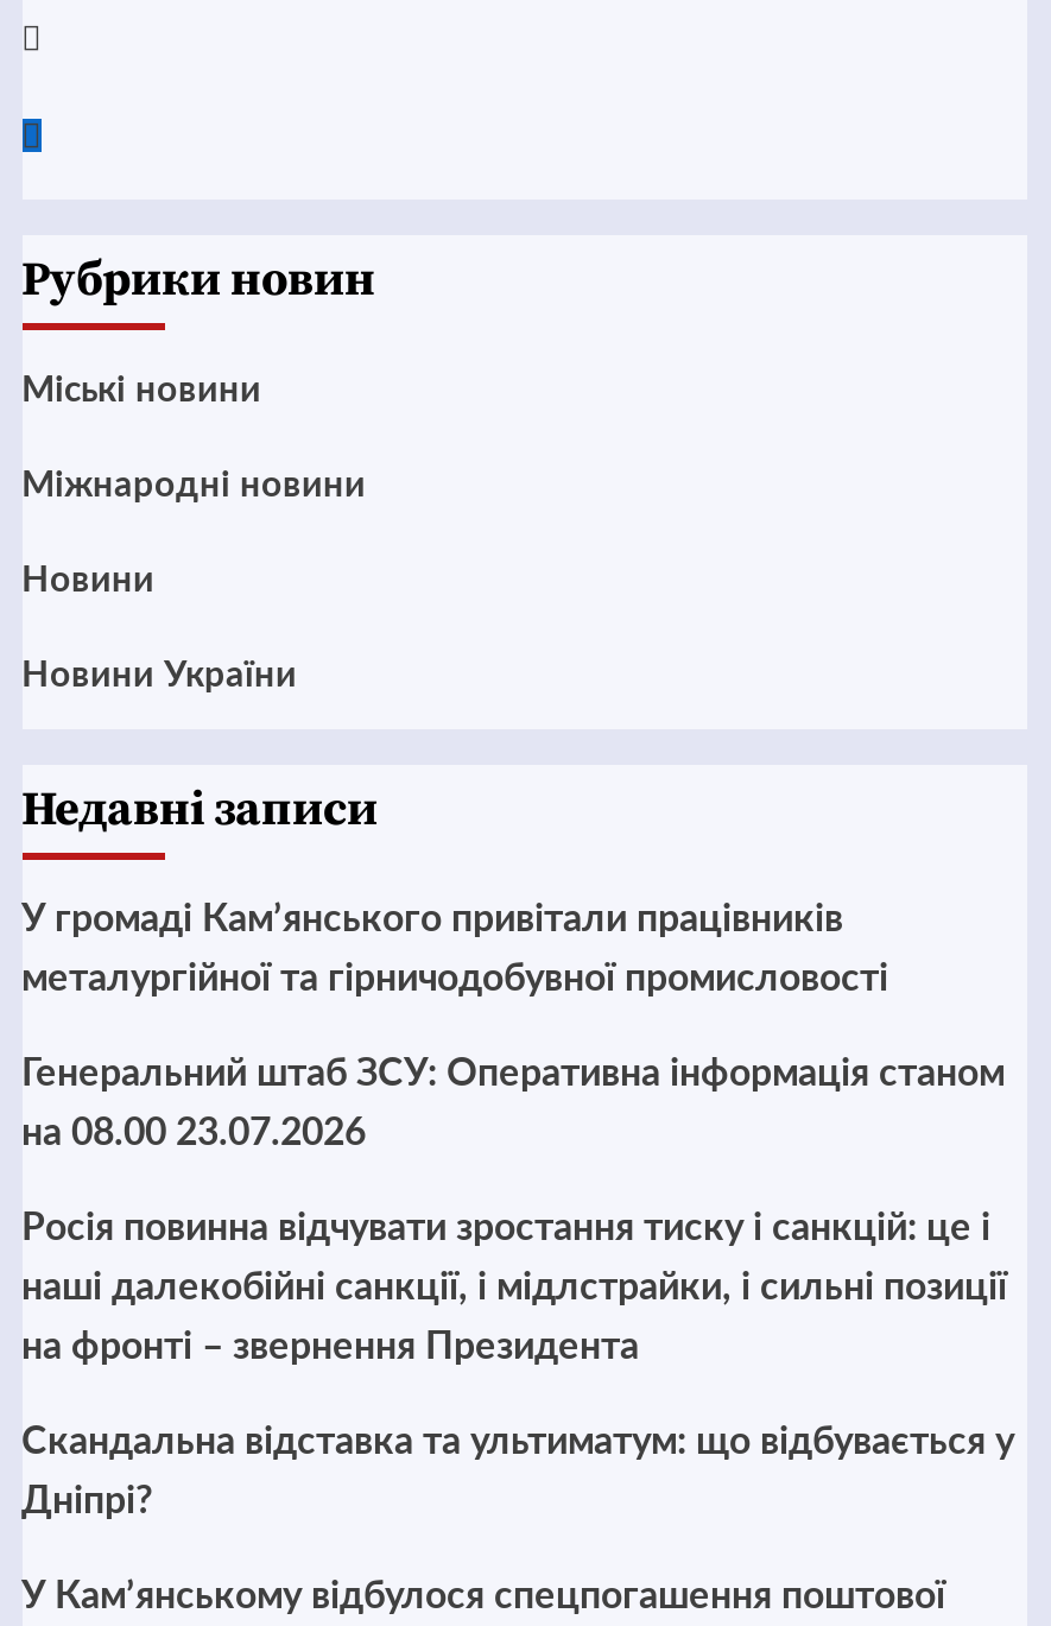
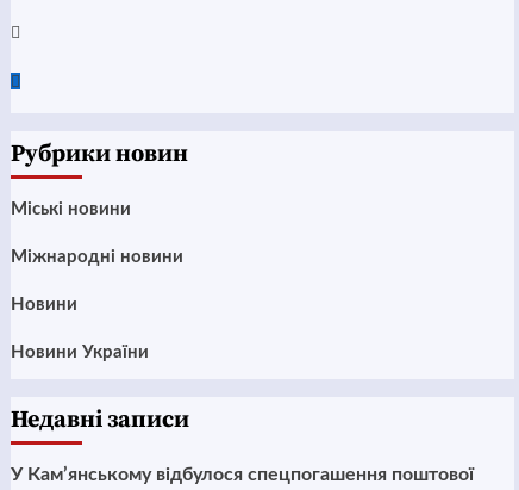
- У громаді Кам’янського привітали працівників
- металургійної та гірничодобувної промисловості
- Генеральний штаб ЗСУ: Оперативна інформація станом
- на 08.00 23.07.2026
- Росія повинна відчувати зростання тиску і санкцій: це і
- наші далекобійні санкції, і мідлстрайки, і сильні позиції
- на фронті – звернення Президента
- Скандальна відставка та ультиматум: що відбувається у
- Дніпрі?
